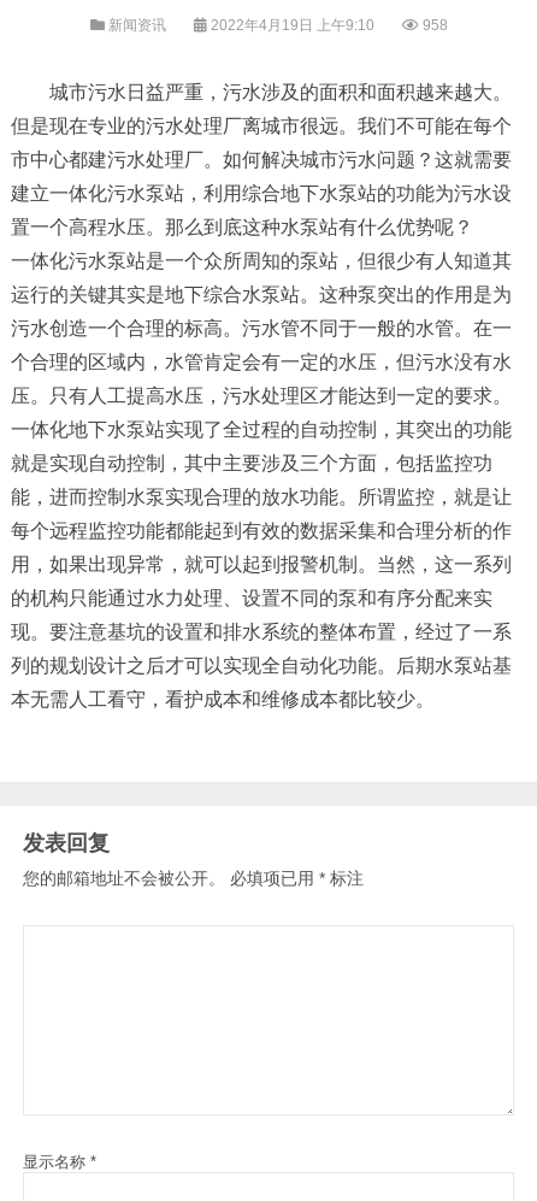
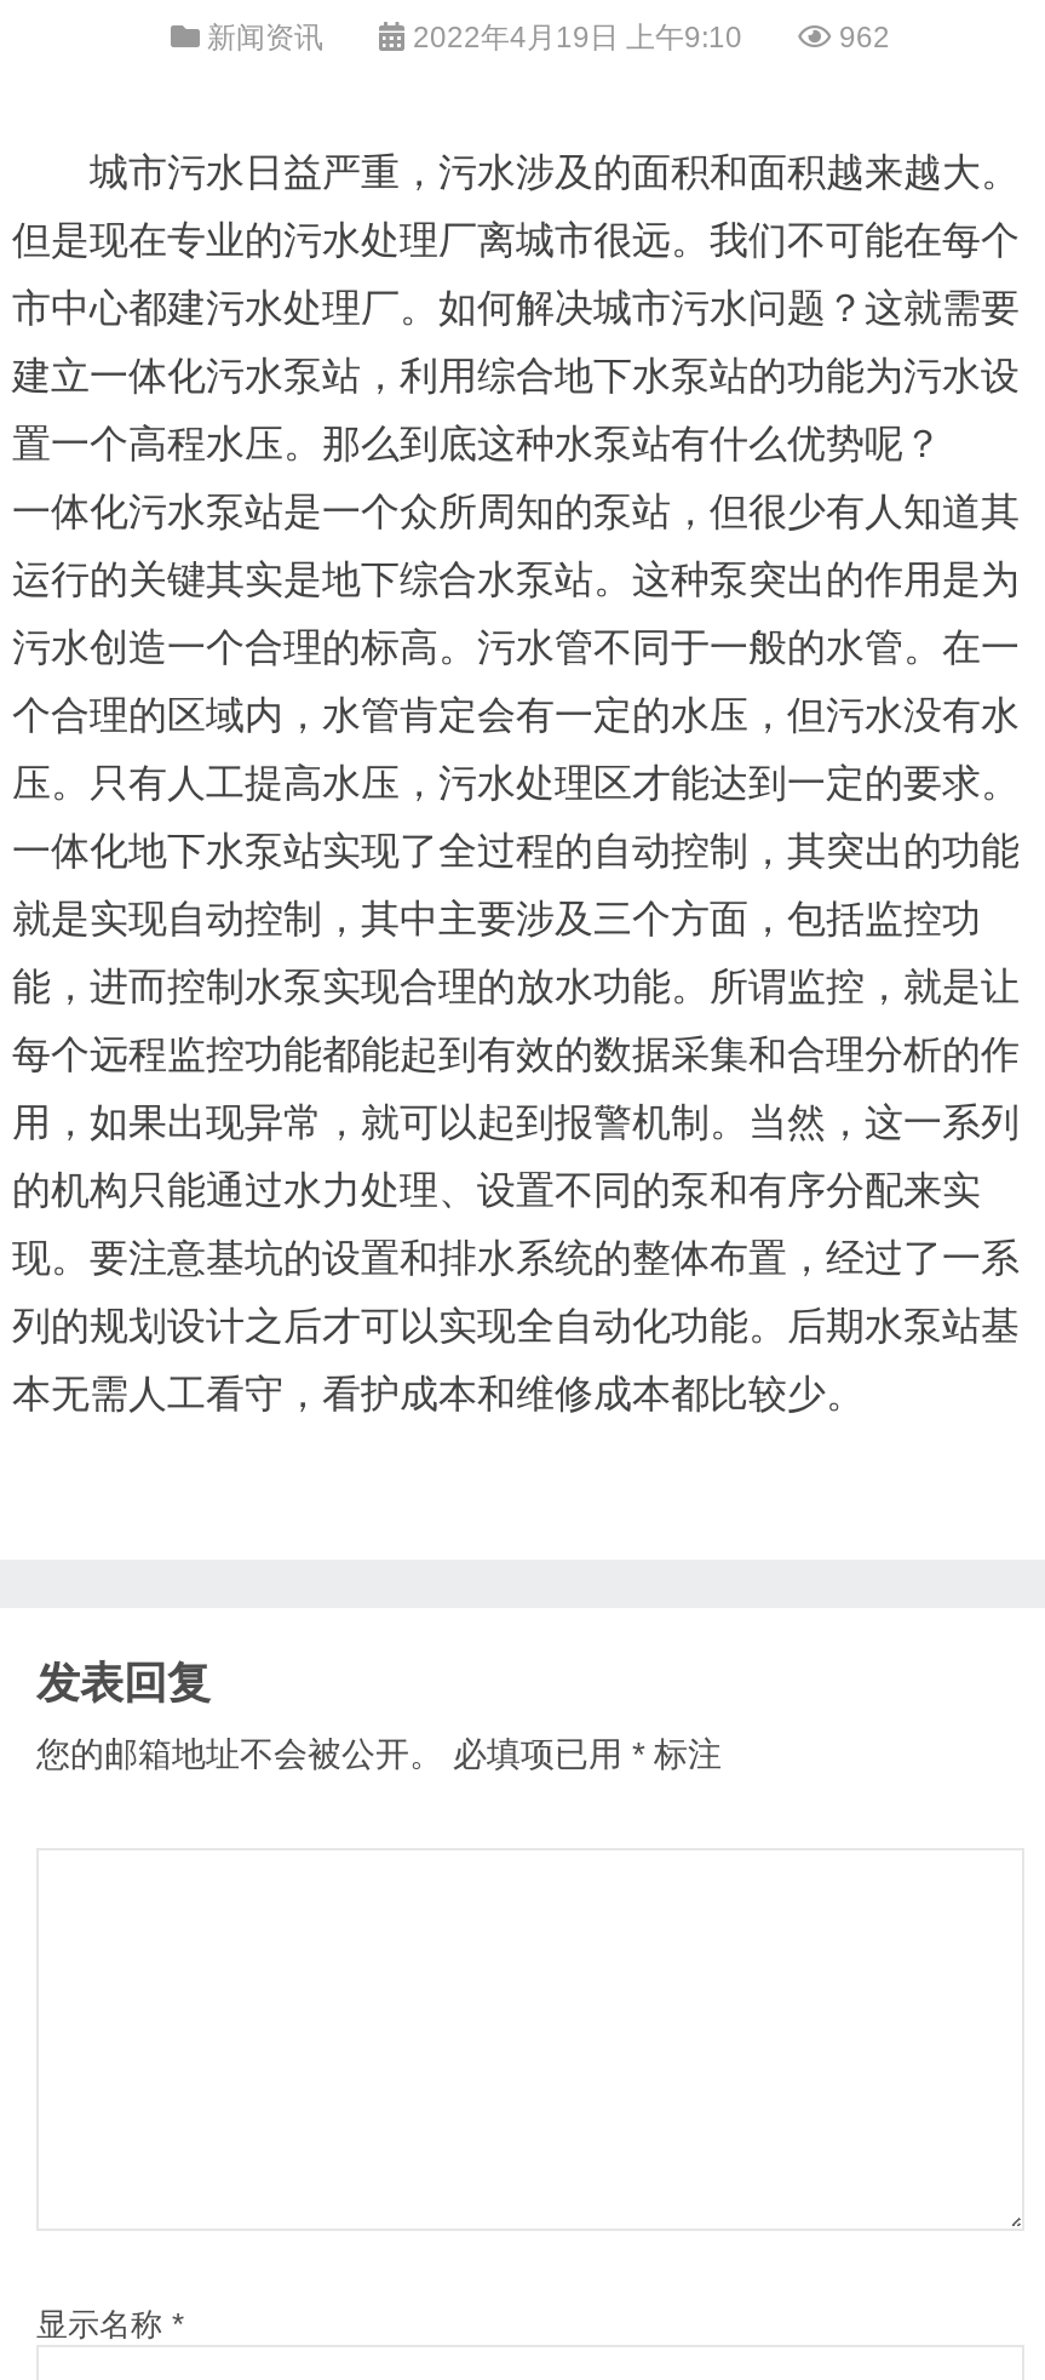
- 958
+ 962
